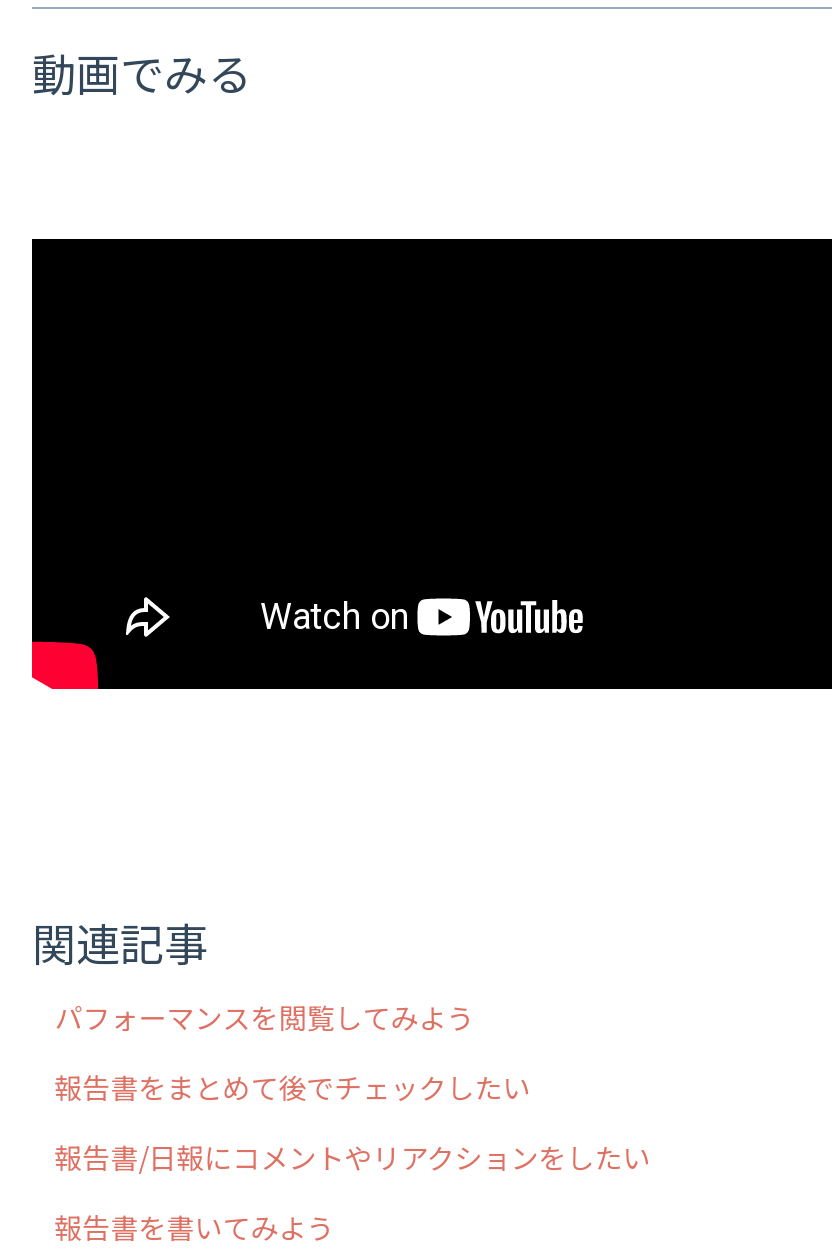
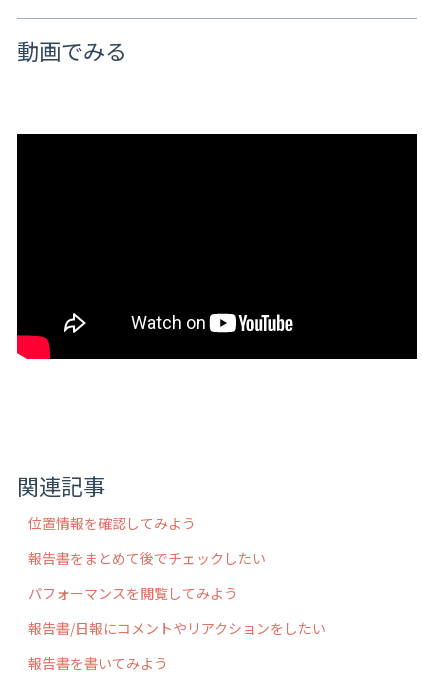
+ 位置情報を確認してみよう

moved down: パフォーマンスを閲覧してみよう
